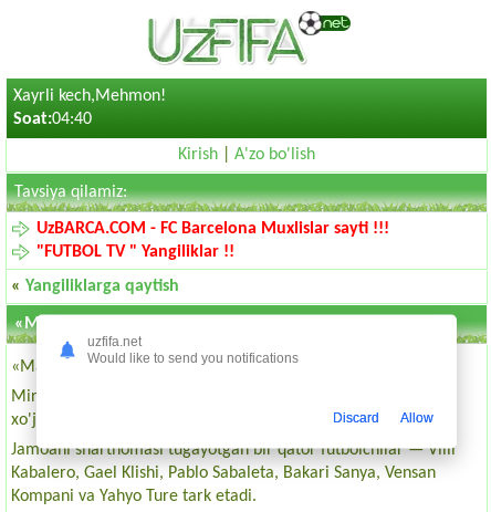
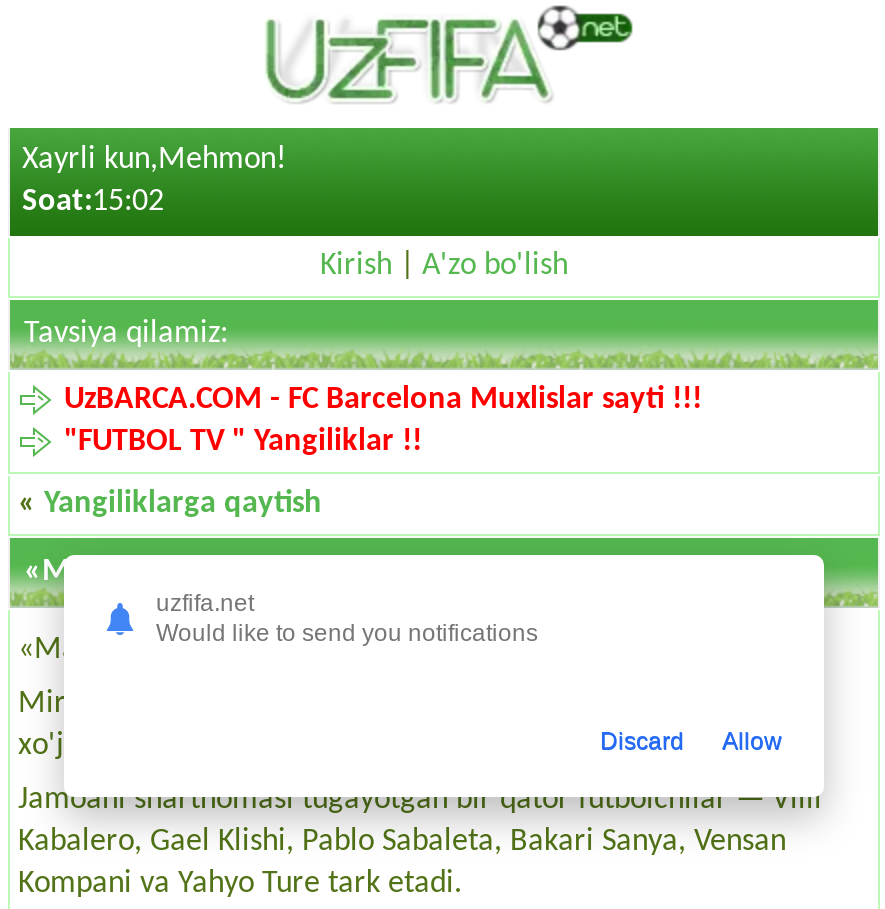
- Xayrli kech,Mehmon!
+ Xayrli kun,Mehmon!

- Soat:04:40
+ Soat:15:02
